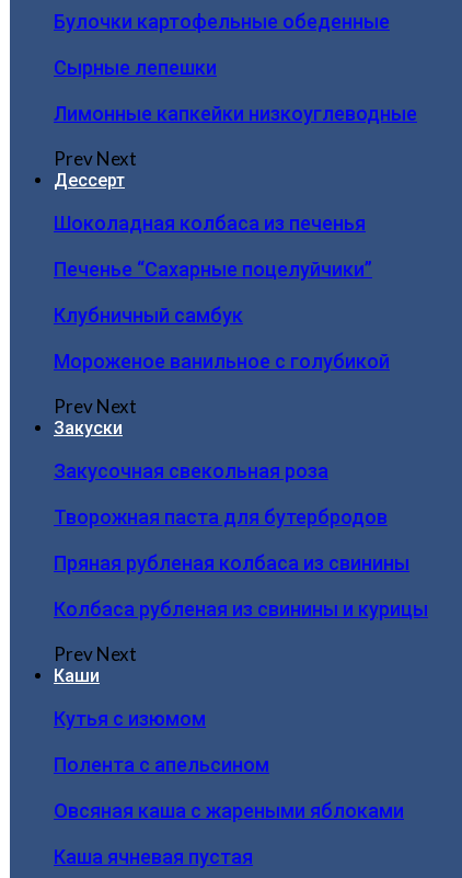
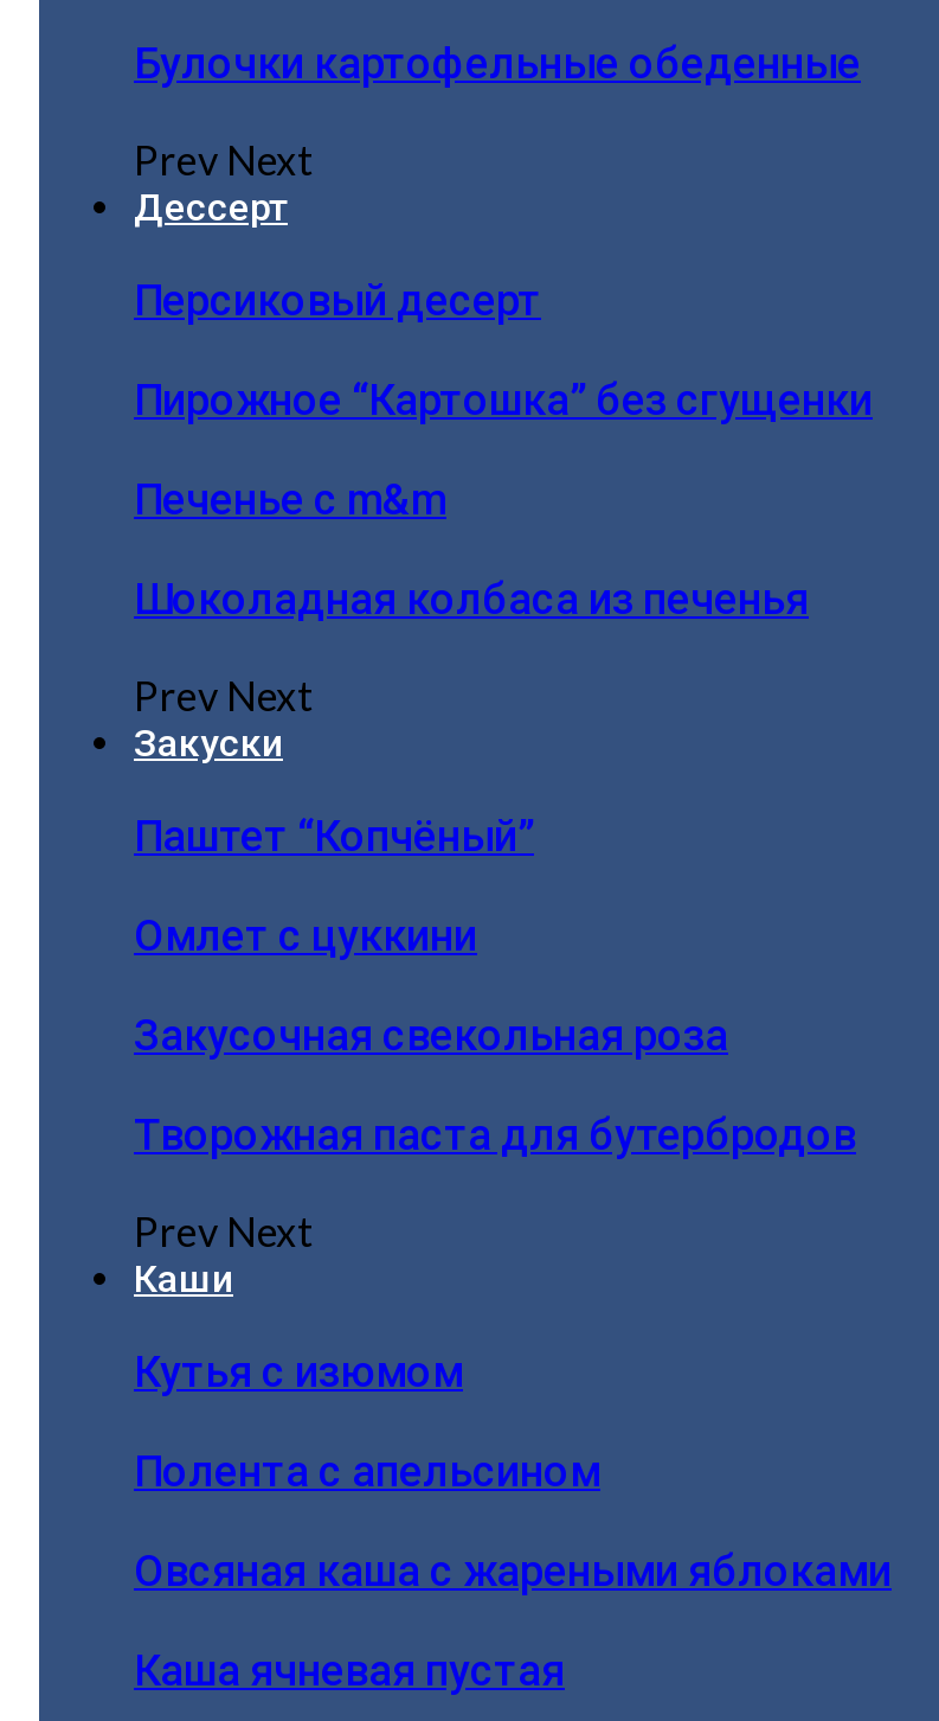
- Сырные лепешки
- Лимонные капкейки низкоуглеводные

+ Персиковый десерт
+ Пирожное “Картошка” без сгущенки
+ Печенье с m&m

moved down: Шоколадная колбаса из печенья

- Печенье “Сахарные поцелуйчики”
- Клубничный самбук
- Мороженое ванильное с голубикой

+ Паштет “Копчёный”
+ Омлет с цуккини

- Пряная рубленая колбаса из свинины
- Колбаса рубленая из свинины и курицы
